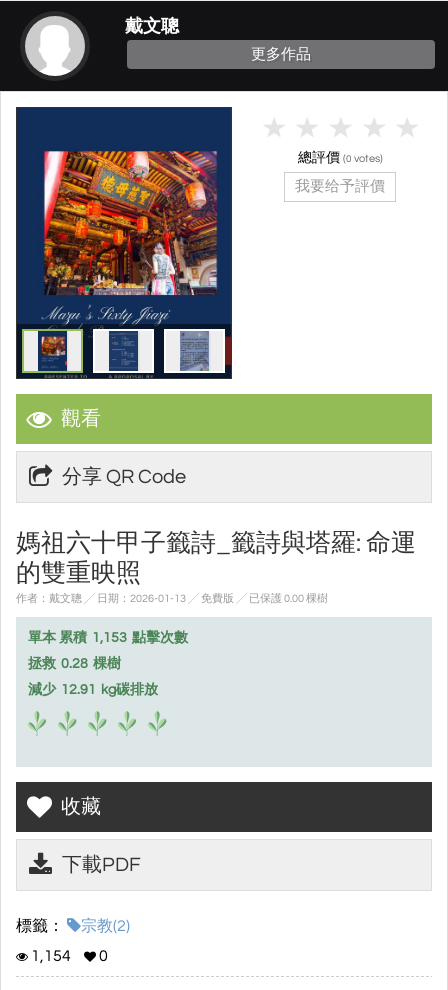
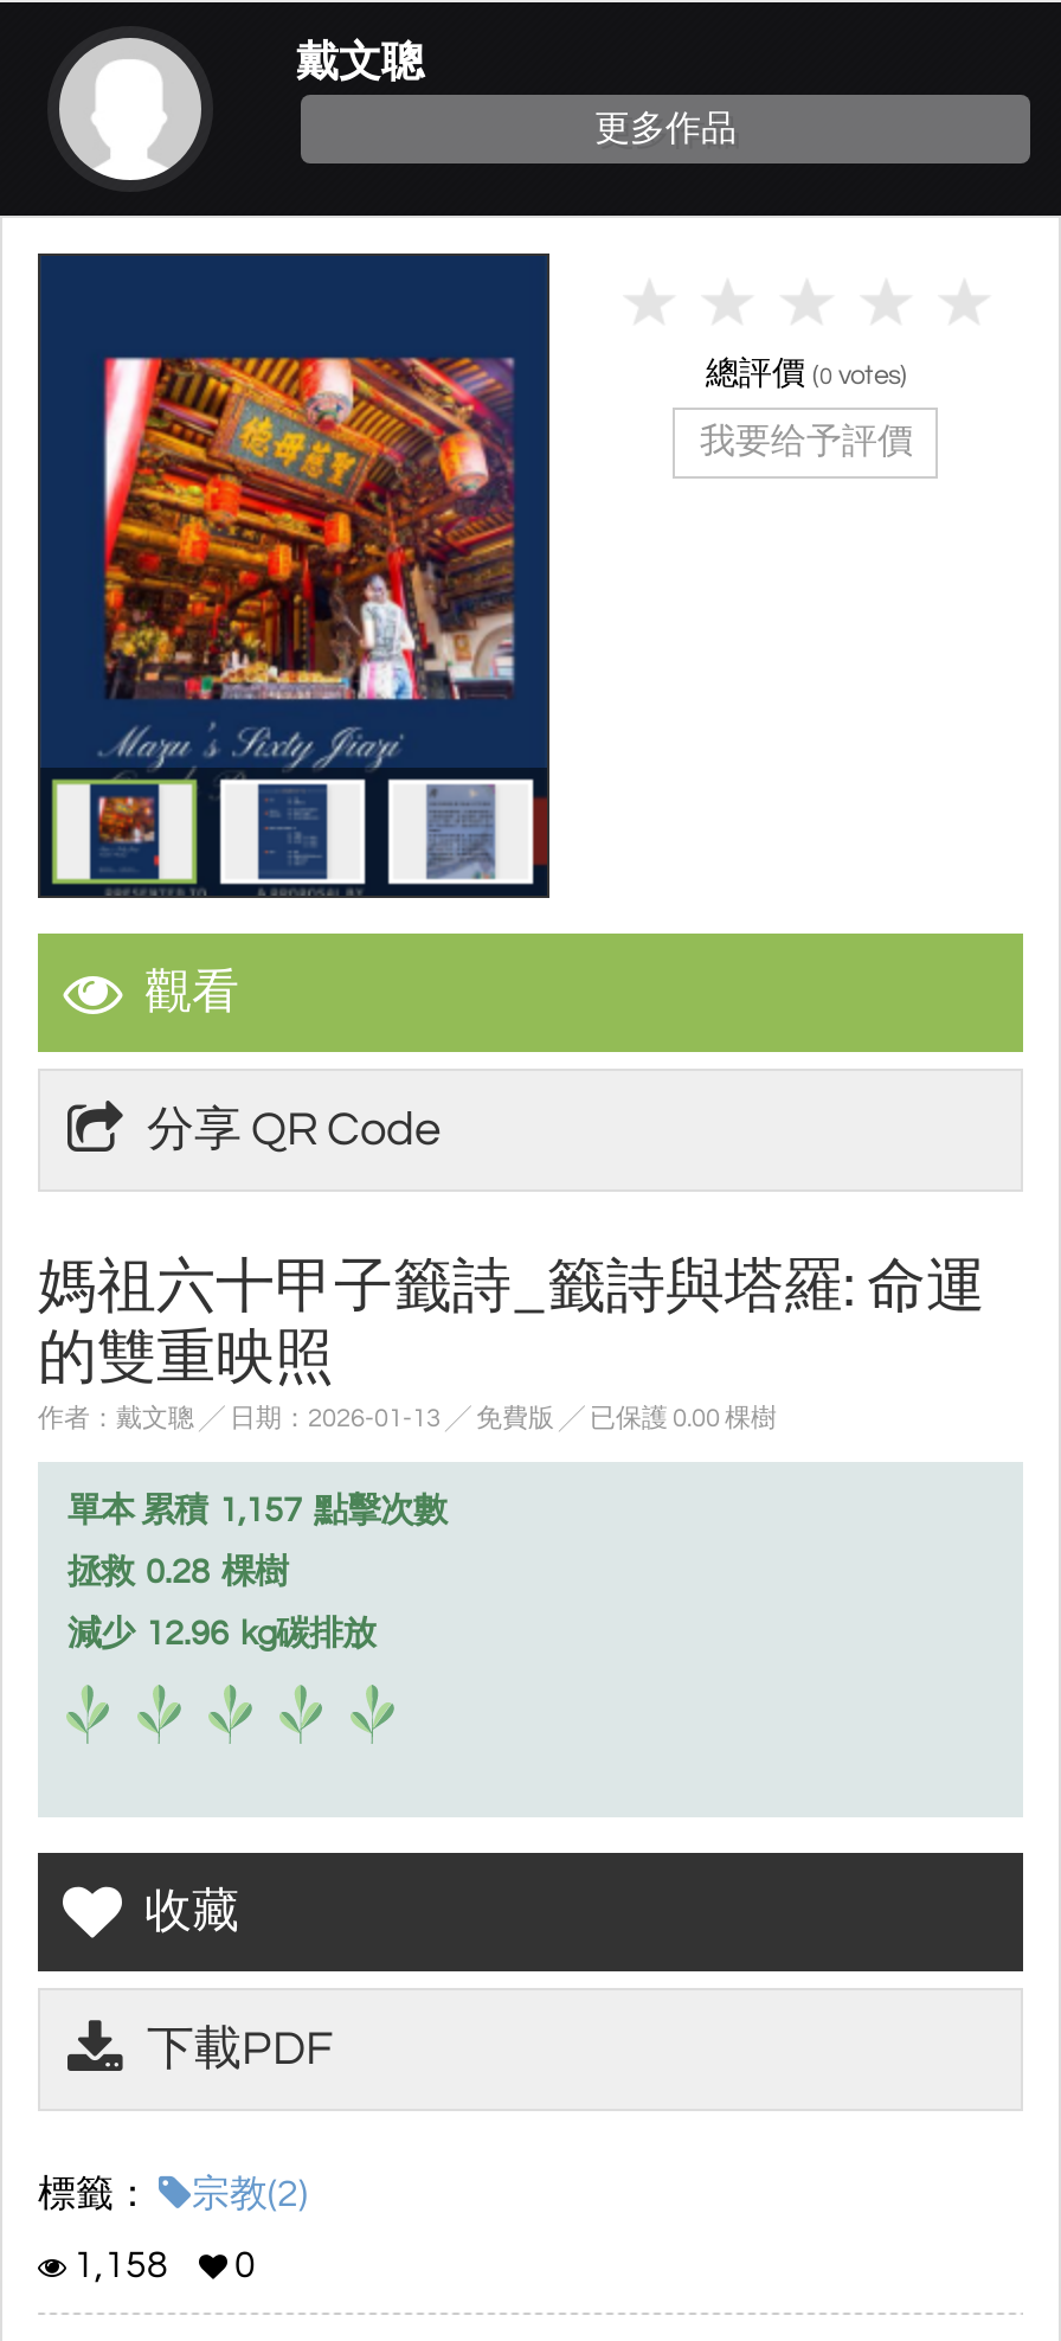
- 單本 累積 1,153 點擊次數
+ 單本 累積 1,157 點擊次數

- 減少 12.91 kg碳排放
+ 減少 12.96 kg碳排放

- 1,154 0
+ 1,158 0
